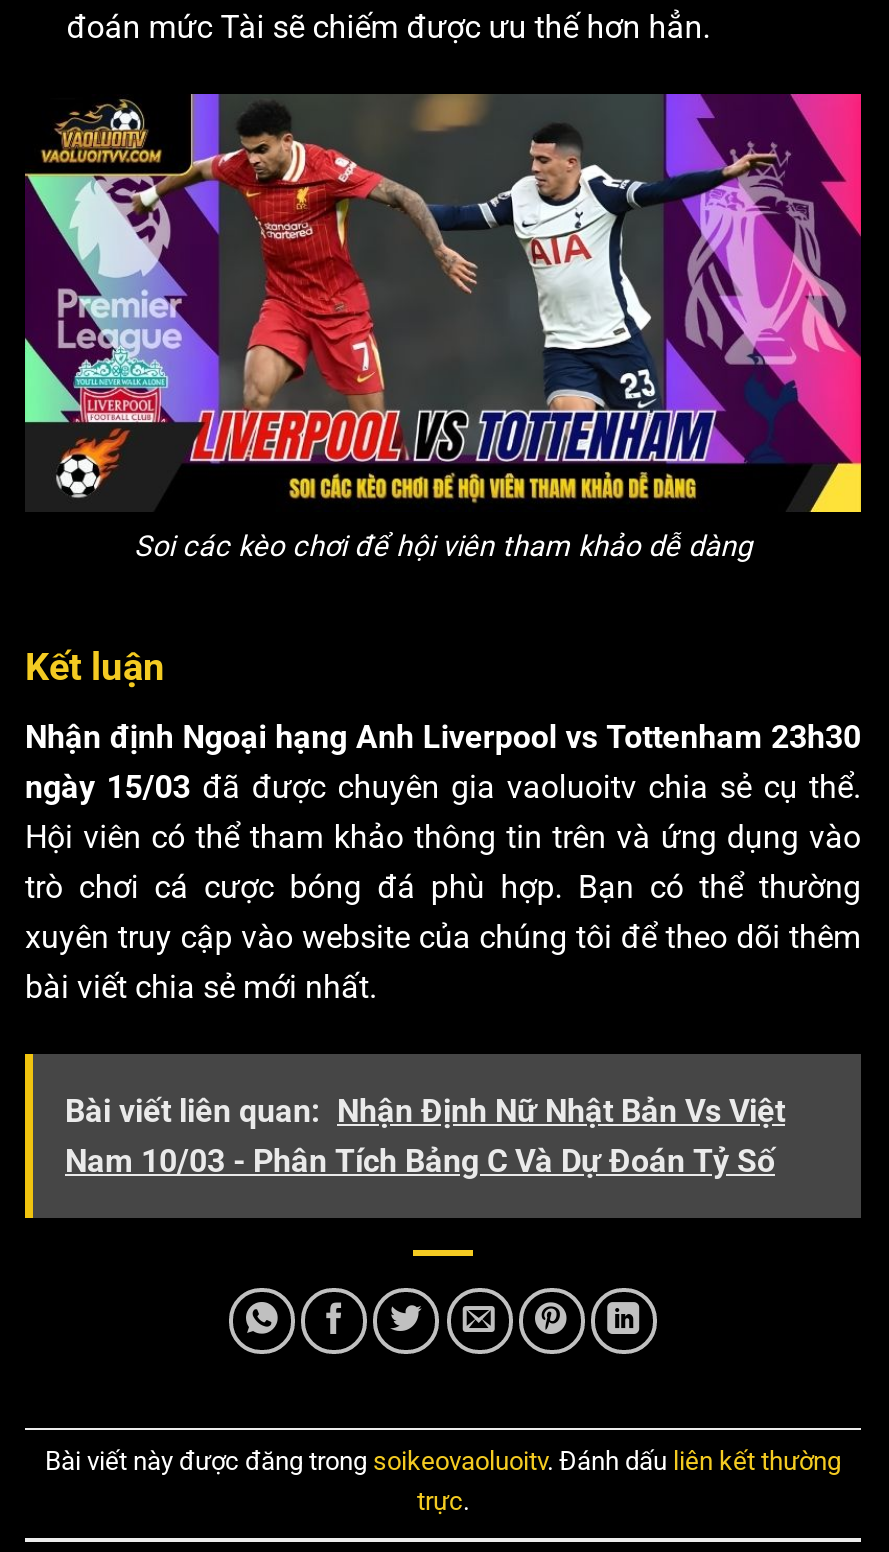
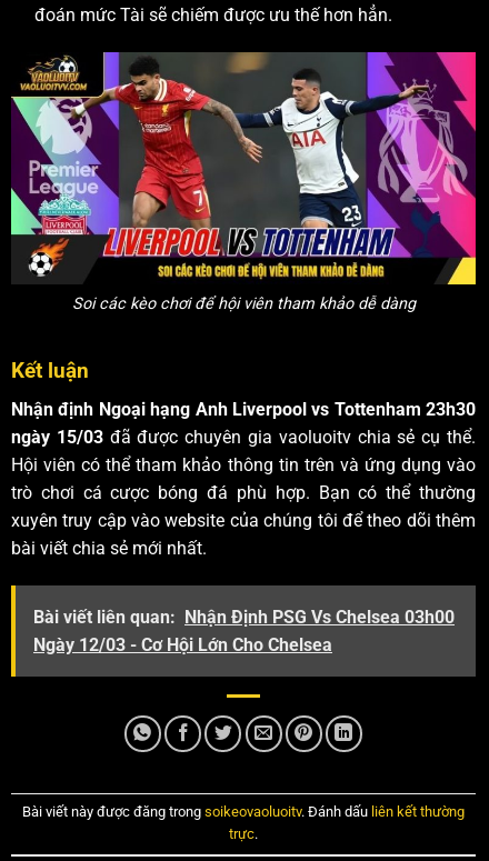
- Bài viết liên quan: Nhận Định Nữ Nhật Bản Vs Việt
- Nam 10/03 - Phân Tích Bảng C Và Dự Đoán Tỷ Số
+ Bài viết liên quan: Nhận Định PSG Vs Chelsea 03h00
+ Ngày 12/03 - Cơ Hội Lớn Cho Chelsea
